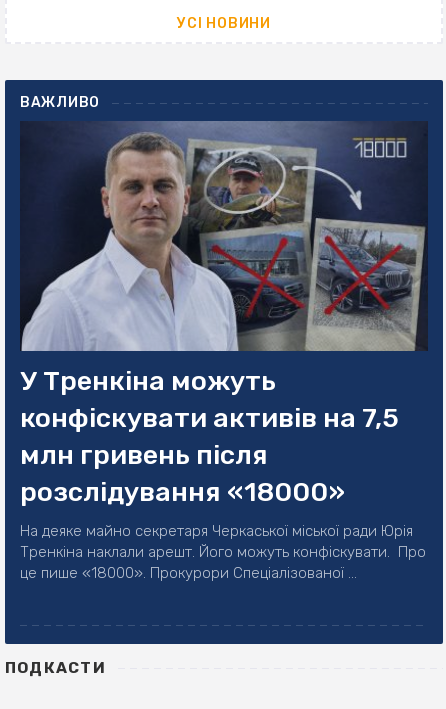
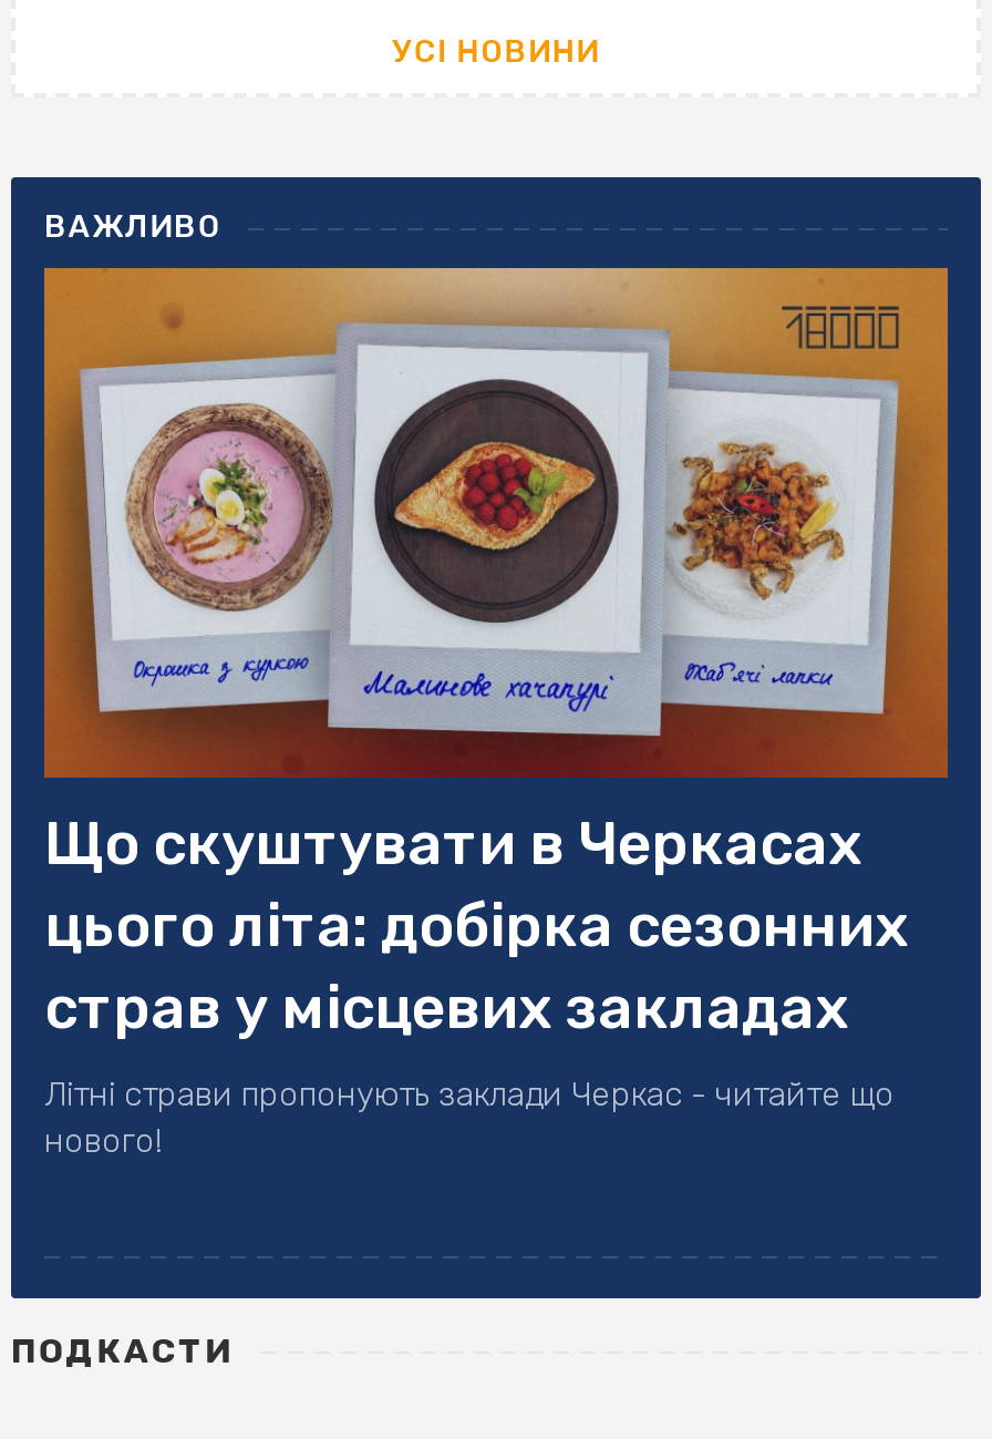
- [image]
- У Тренкіна можуть
- конфіскувати активів на 7,5
- млн гривень після
- розслідування «18000»
+ [image]
+ Що скуштувати в Черкасах
+ цього літа: добірка сезонних
+ страв у місцевих закладах

- На деяке майно секретаря Черкаської міської ради Юрія
- Тренкіна наклали арешт. Його можуть конфіскувати. Про
- це пише «18000». Прокурори Спеціалізованої ...
+ Літні страви пропонують заклади Черкас - читайте що
+ нового!
